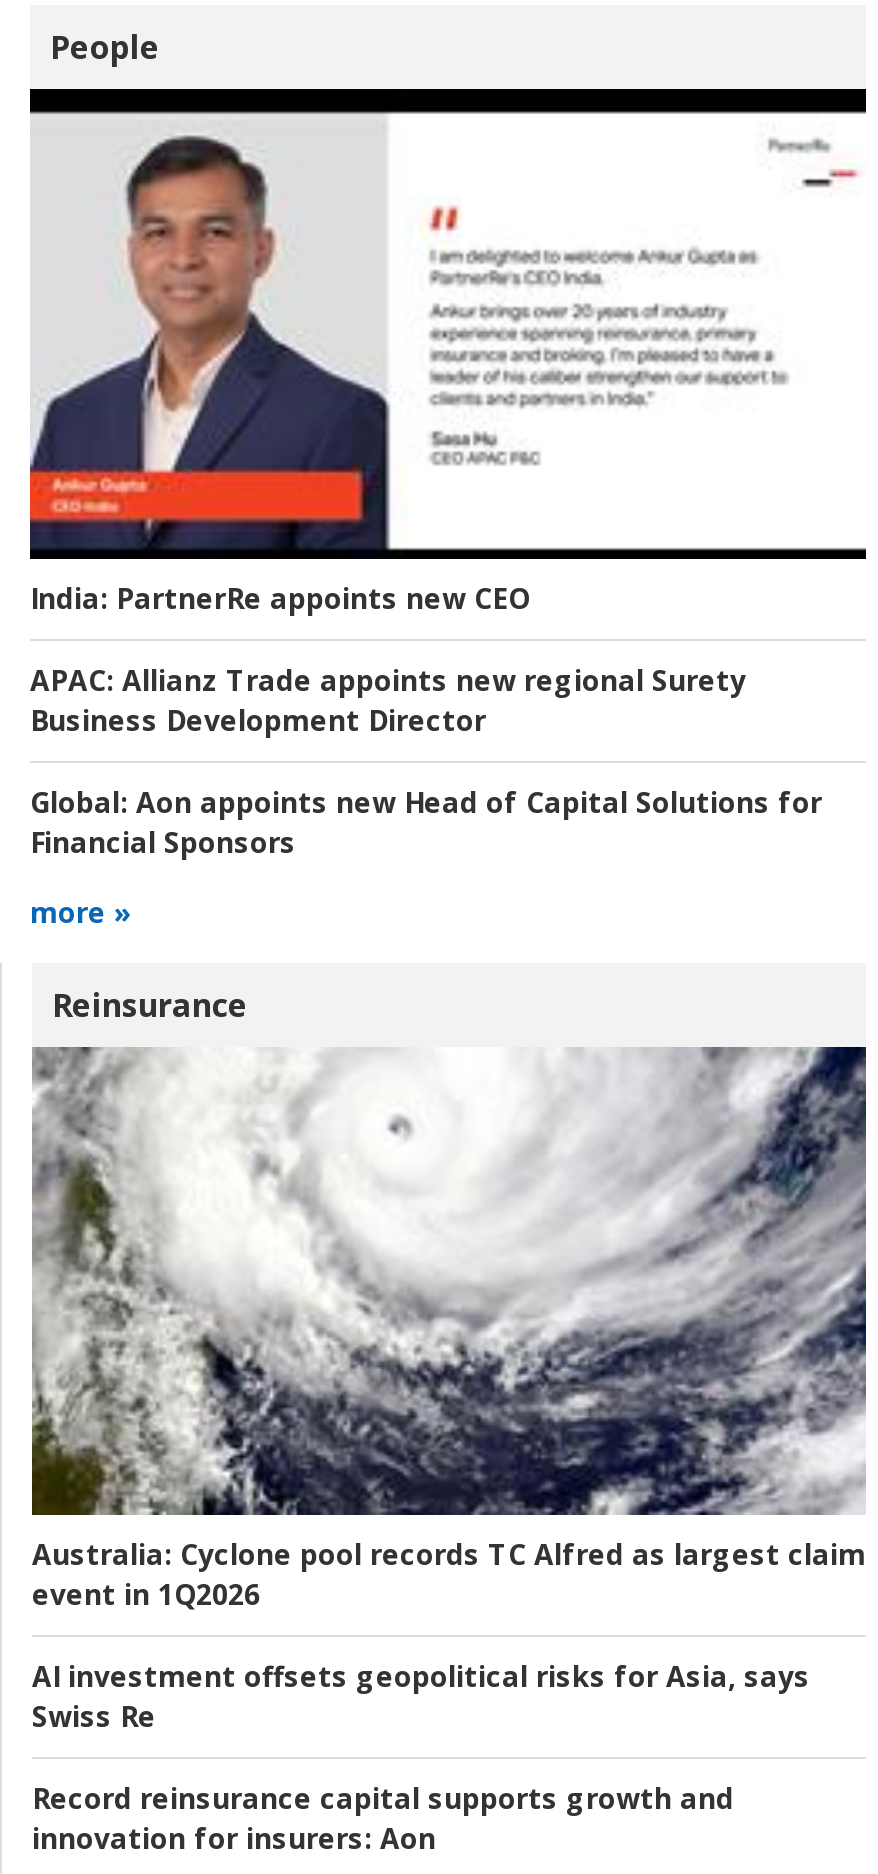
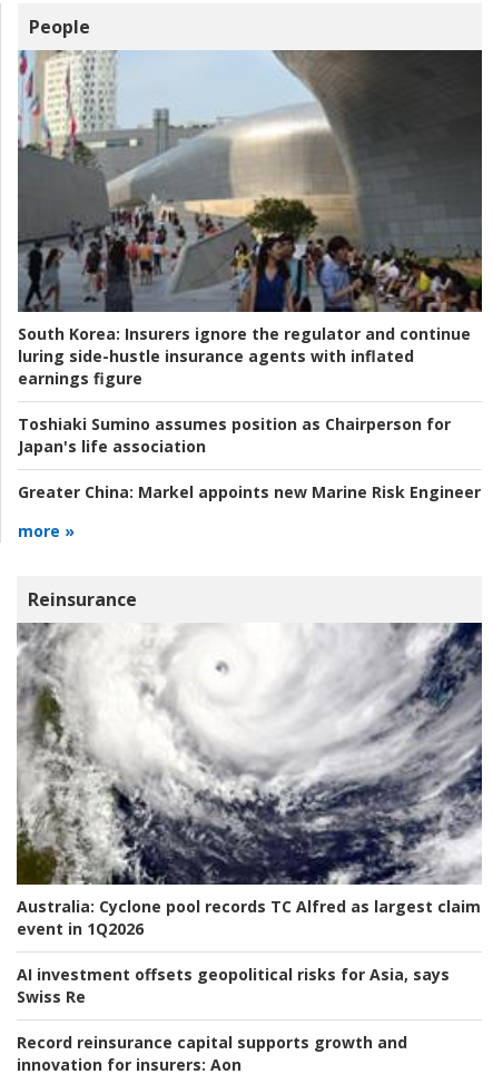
- [image]
- India: PartnerRe appoints new CEO
+ [image]
+ South Korea: Insurers ignore the regulator and continue
+ luring side-hustle insurance agents with inflated
+ earnings figure

- APAC: Allianz Trade appoints new regional Surety
- Business Development Director
+ Toshiaki Sumino assumes position as Chairperson for
+ Japan's life association

- Global: Aon appoints new Head of Capital Solutions for
- Financial Sponsors
+ Greater China: Markel appoints new Marine Risk Engineer
